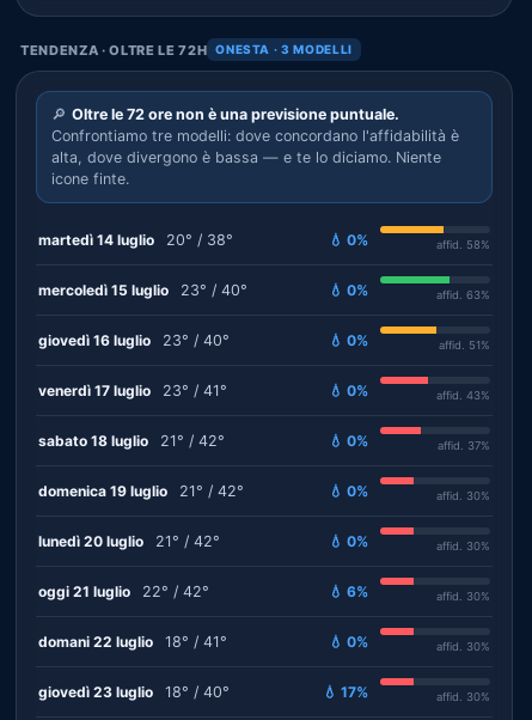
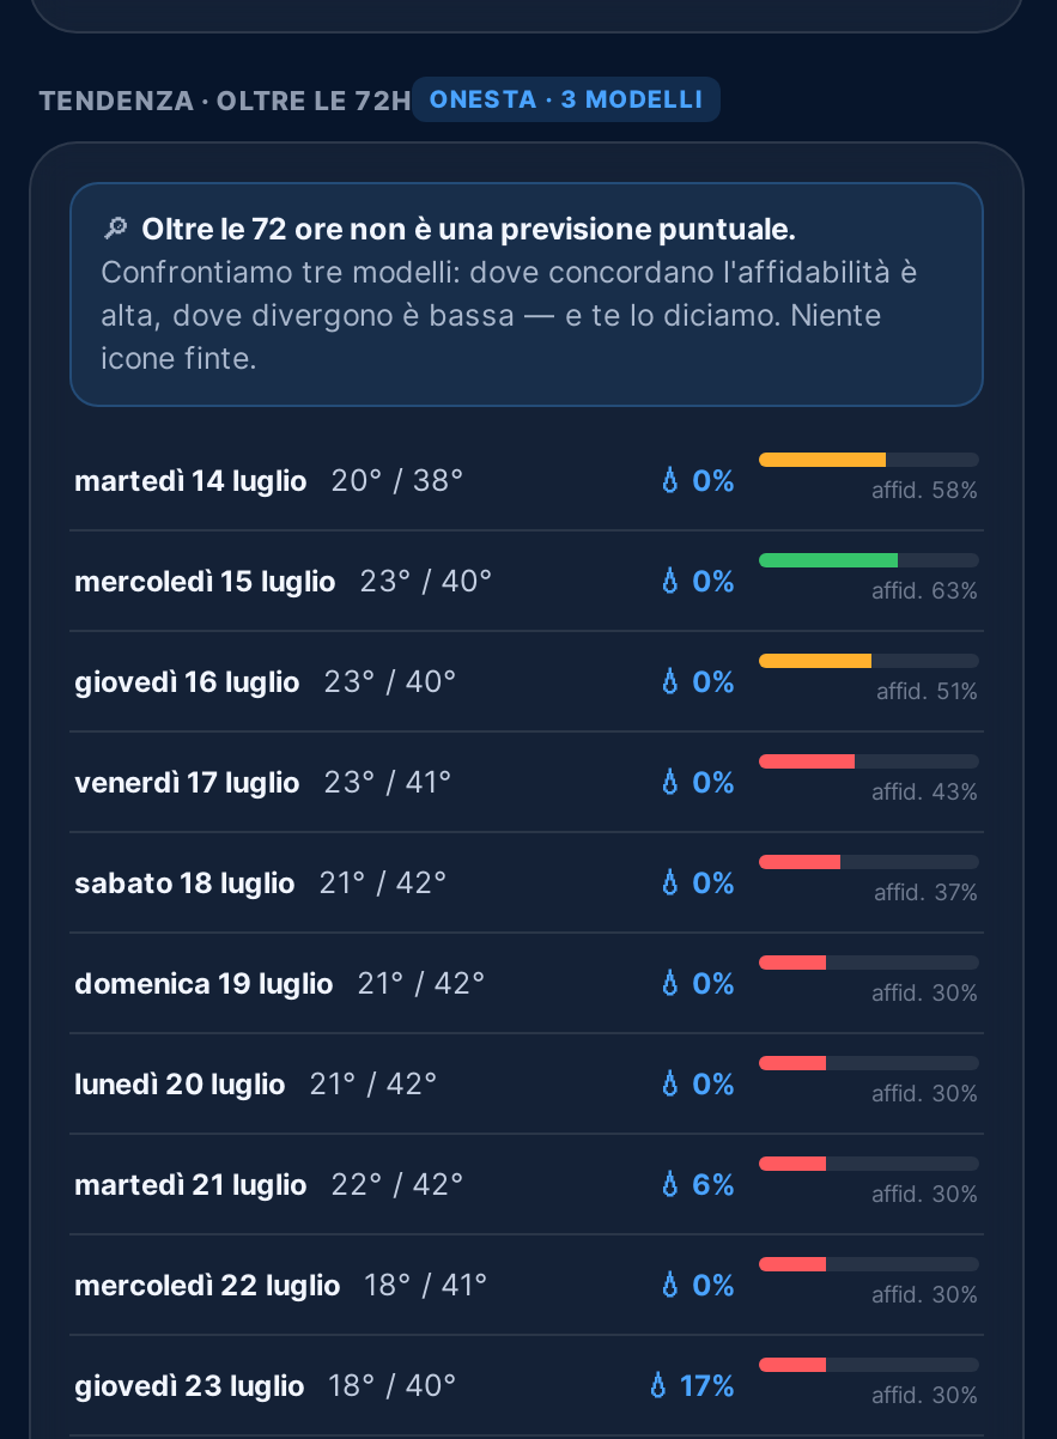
- oggi 21 luglio
+ martedì 21 luglio

- domani 22 luglio
+ mercoledì 22 luglio
